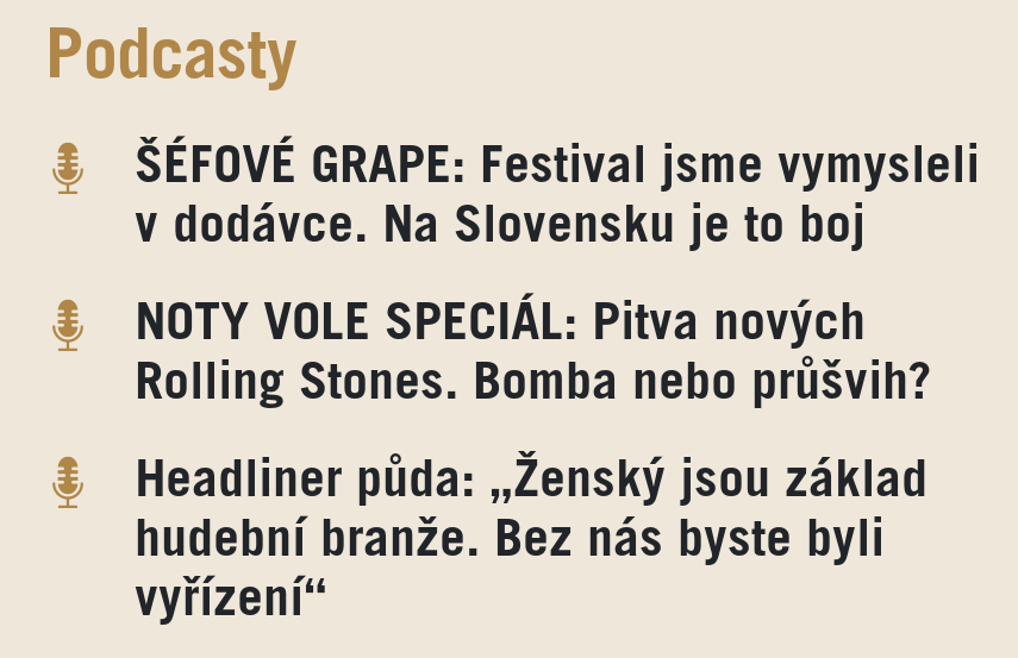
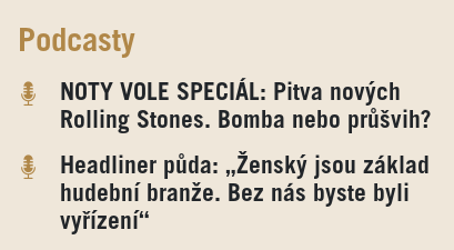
- ŠÉFOVÉ GRAPE: Festival jsme vymysleli
- v dodávce. Na Slovensku je to boj
